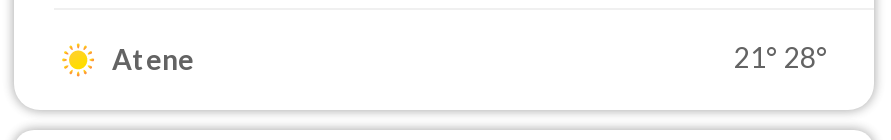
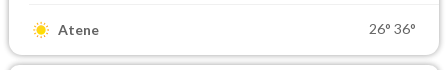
- 21° 28°
+ 26° 36°
